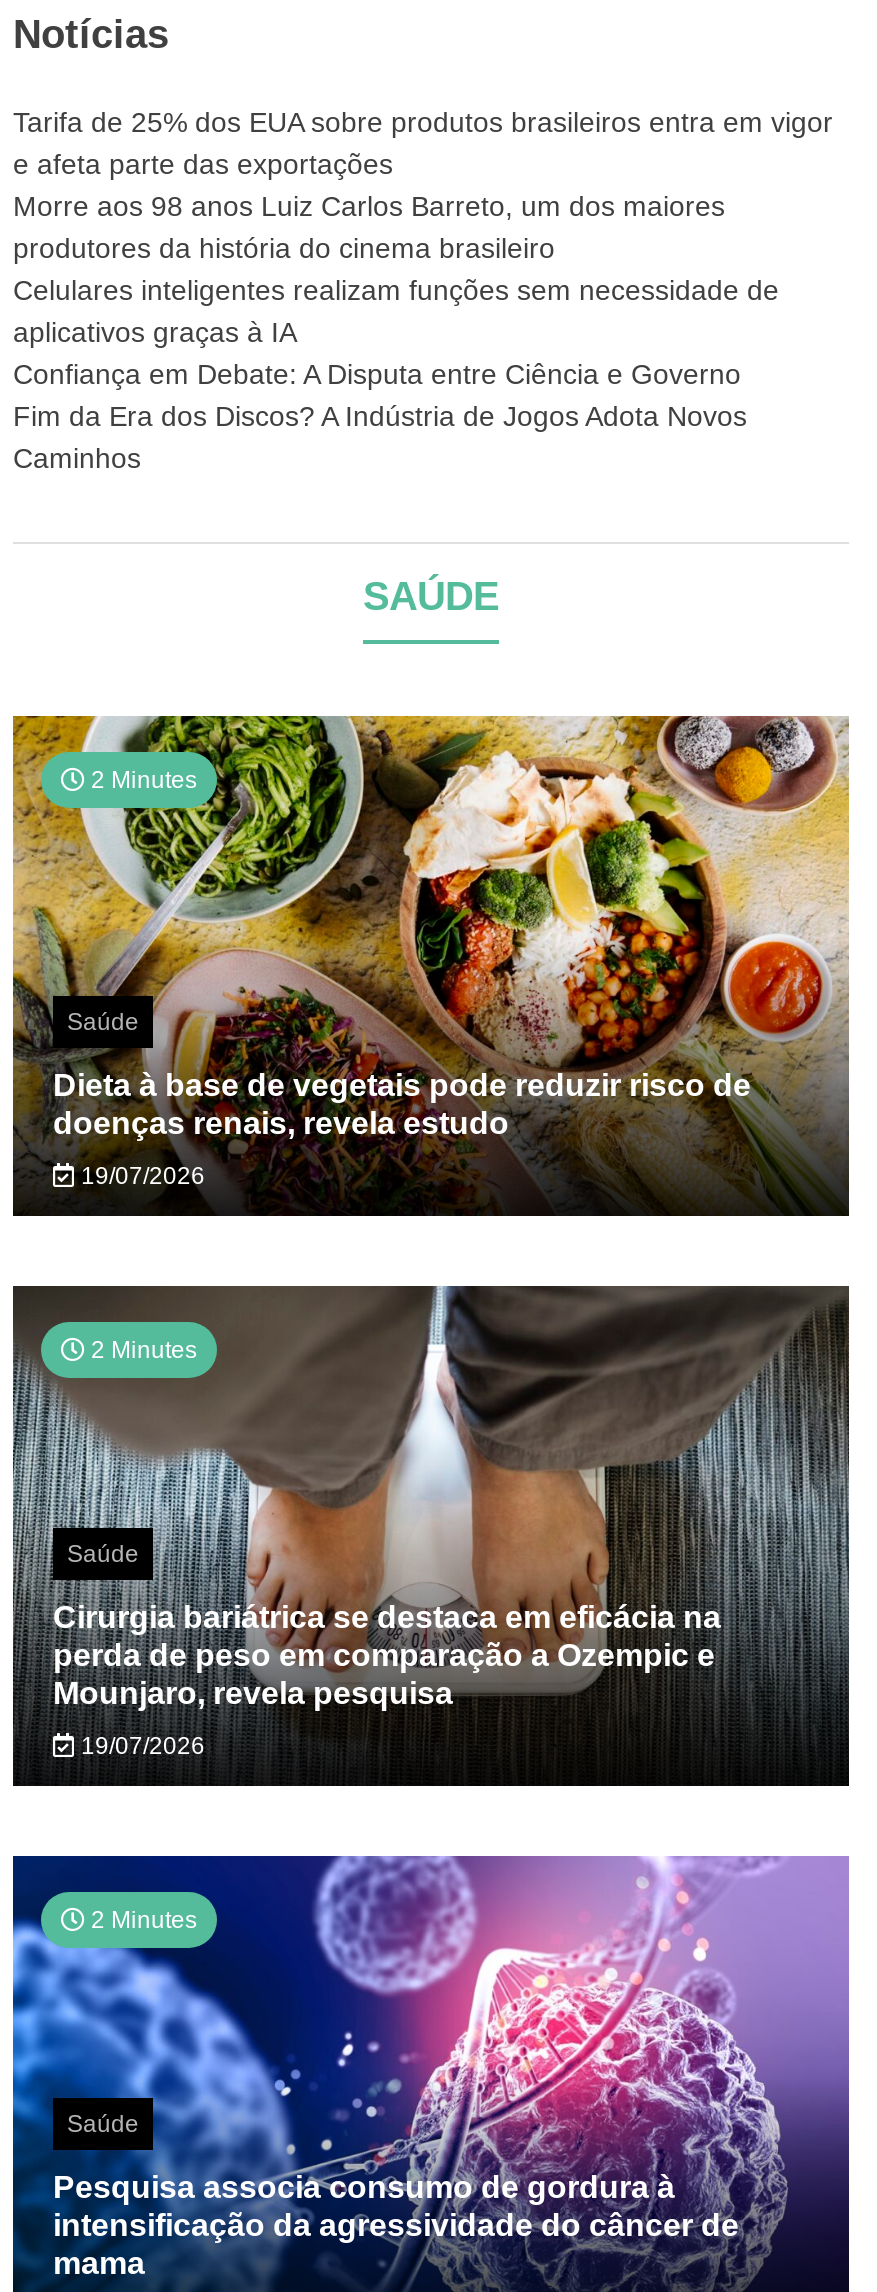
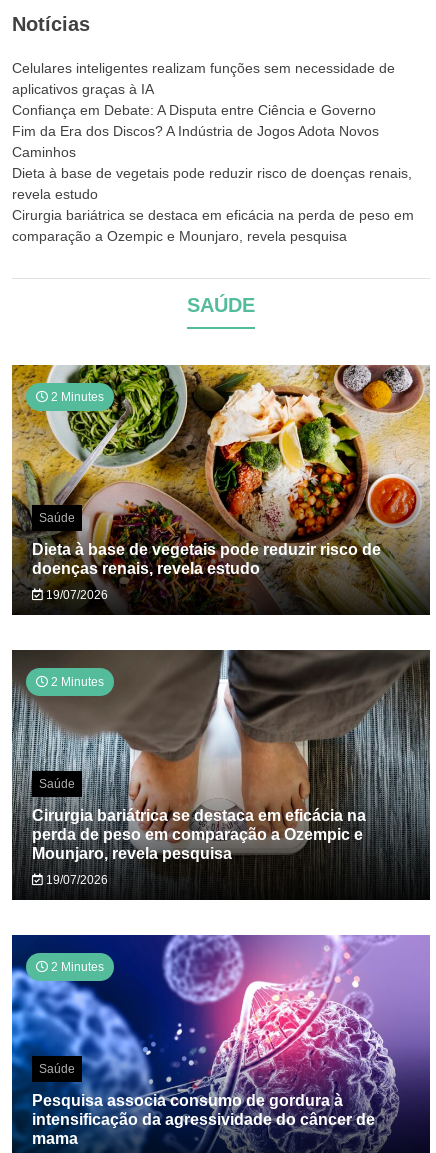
- Tarifa de 25% dos EUA sobre produtos brasileiros entra em vigor
- e afeta parte das exportações
- Morre aos 98 anos Luiz Carlos Barreto, um dos maiores
- produtores da história do cinema brasileiro

moved up: Celulares inteligentes realizam funções sem necessidade de | aplicativos graças à IA | Confiança em Debate: A Disputa entre Ciência e Governo | Fim da Era dos Discos? A Indústria de Jogos Adota Novos | Caminhos

+ Dieta à base de vegetais pode reduzir risco de doenças renais,
+ revela estudo
+ Cirurgia bariátrica se destaca em eficácia na perda de peso em
+ comparação a Ozempic e Mounjaro, revela pesquisa
